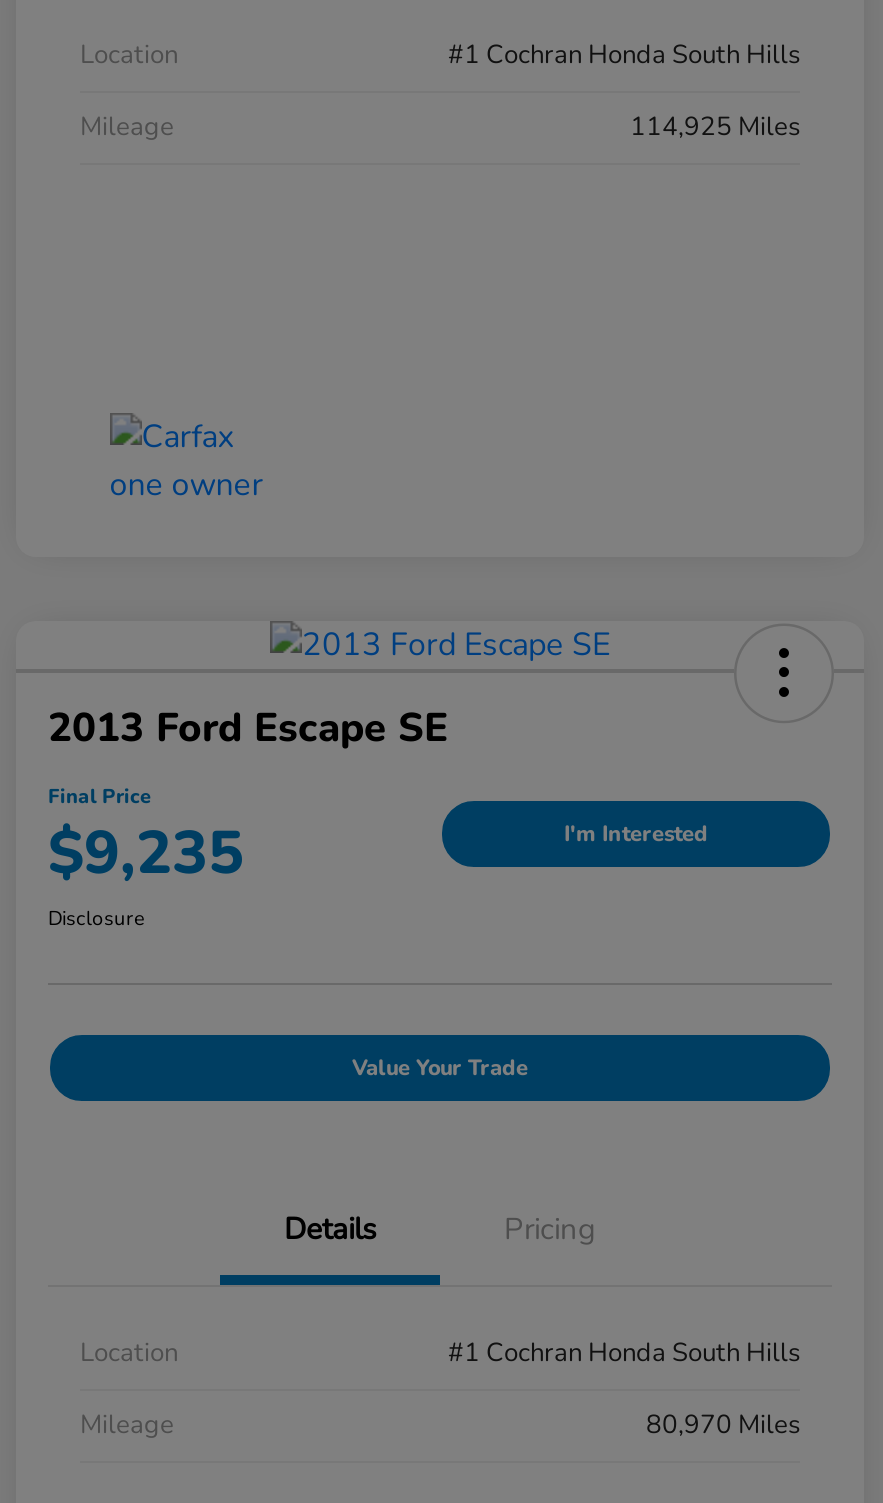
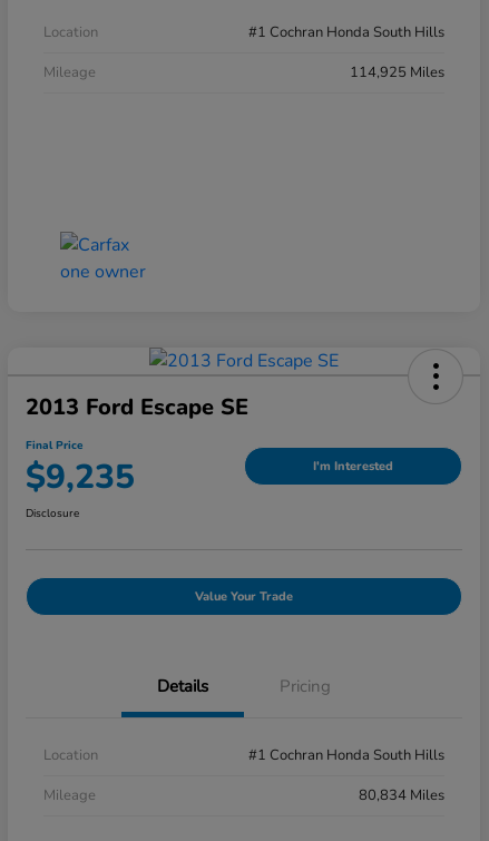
- 80,970 Miles
+ 80,834 Miles
